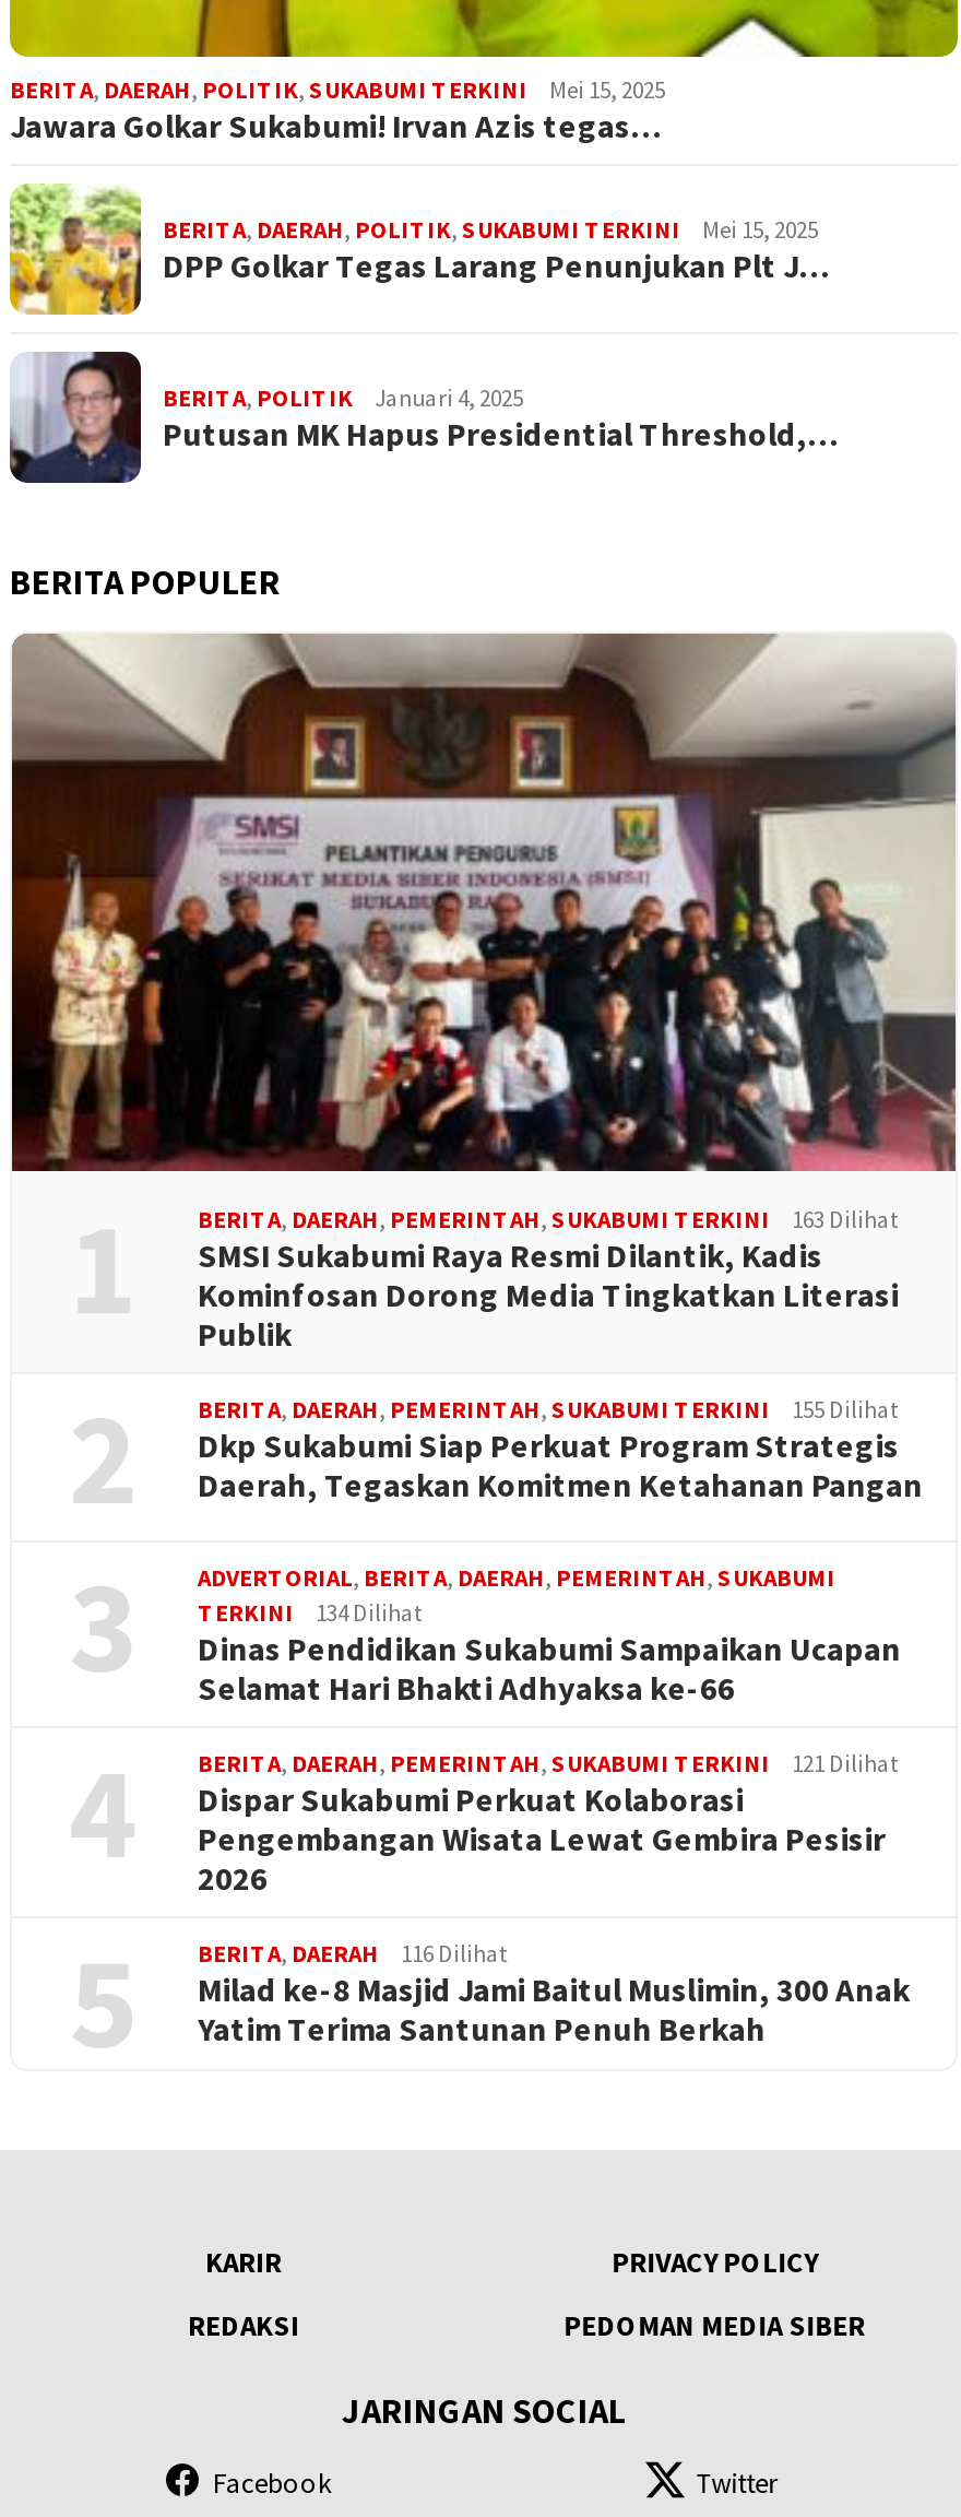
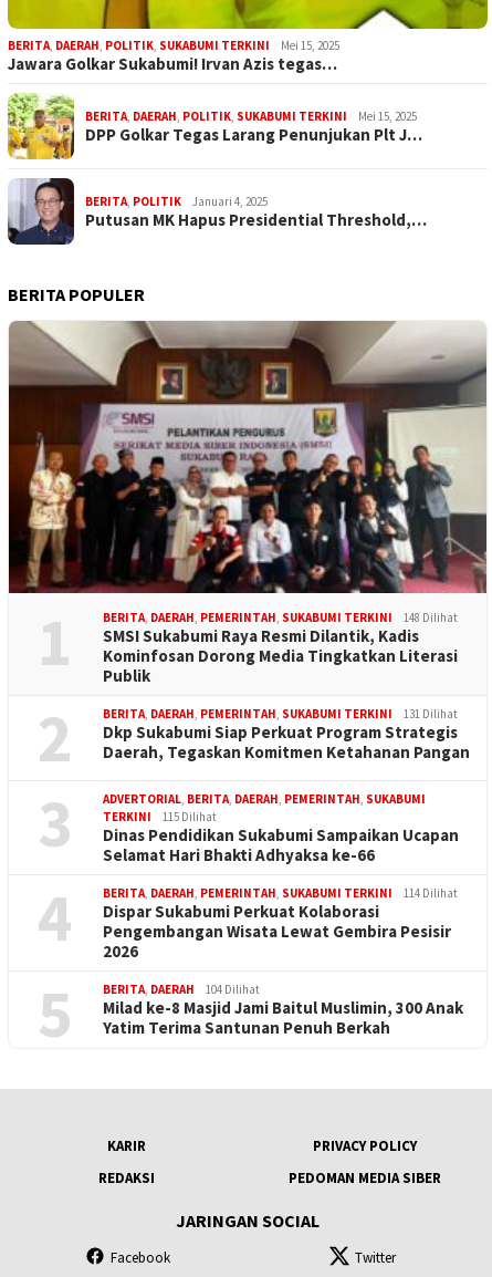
- BERITA, DAERAH, PEMERINTAH, SUKABUMI TERKINI 163 Dilihat
+ BERITA, DAERAH, PEMERINTAH, SUKABUMI TERKINI 148 Dilihat

- BERITA, DAERAH, PEMERINTAH, SUKABUMI TERKINI 155 Dilihat
+ BERITA, DAERAH, PEMERINTAH, SUKABUMI TERKINI 131 Dilihat

- TERKINI 134 Dilihat
+ TERKINI 115 Dilihat

- BERITA, DAERAH, PEMERINTAH, SUKABUMI TERKINI 121 Dilihat
+ BERITA, DAERAH, PEMERINTAH, SUKABUMI TERKINI 114 Dilihat

- BERITA, DAERAH 116 Dilihat
+ BERITA, DAERAH 104 Dilihat
